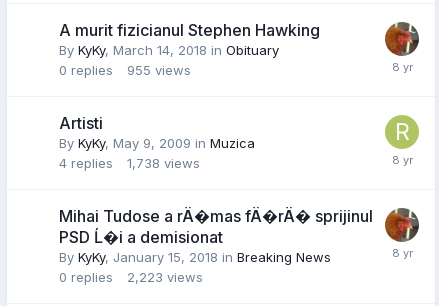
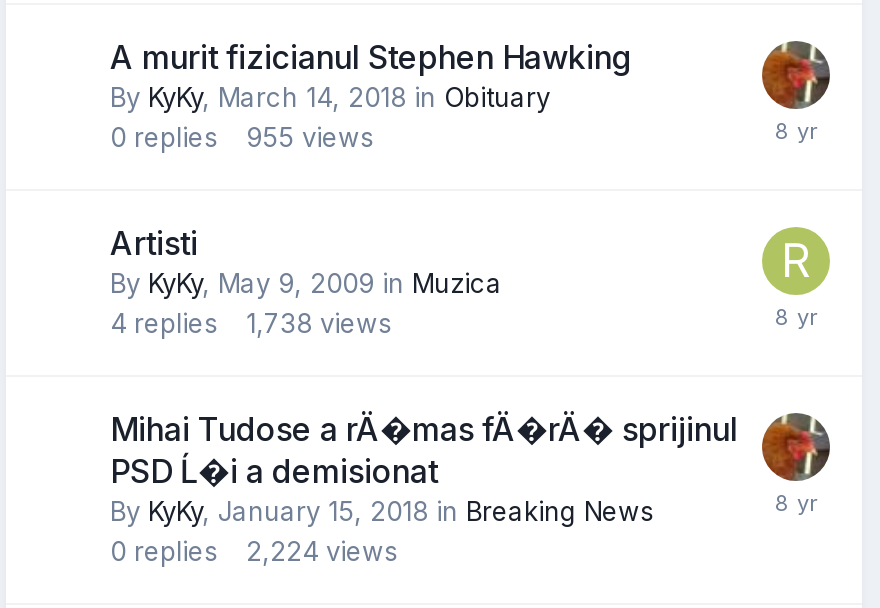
- 0 replies 2,223 views
+ 0 replies 2,224 views
